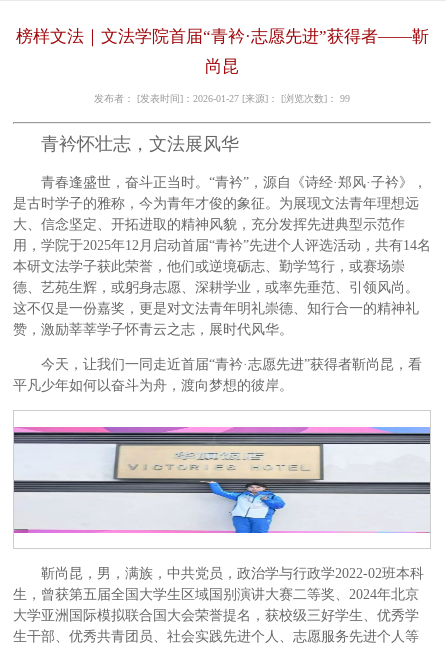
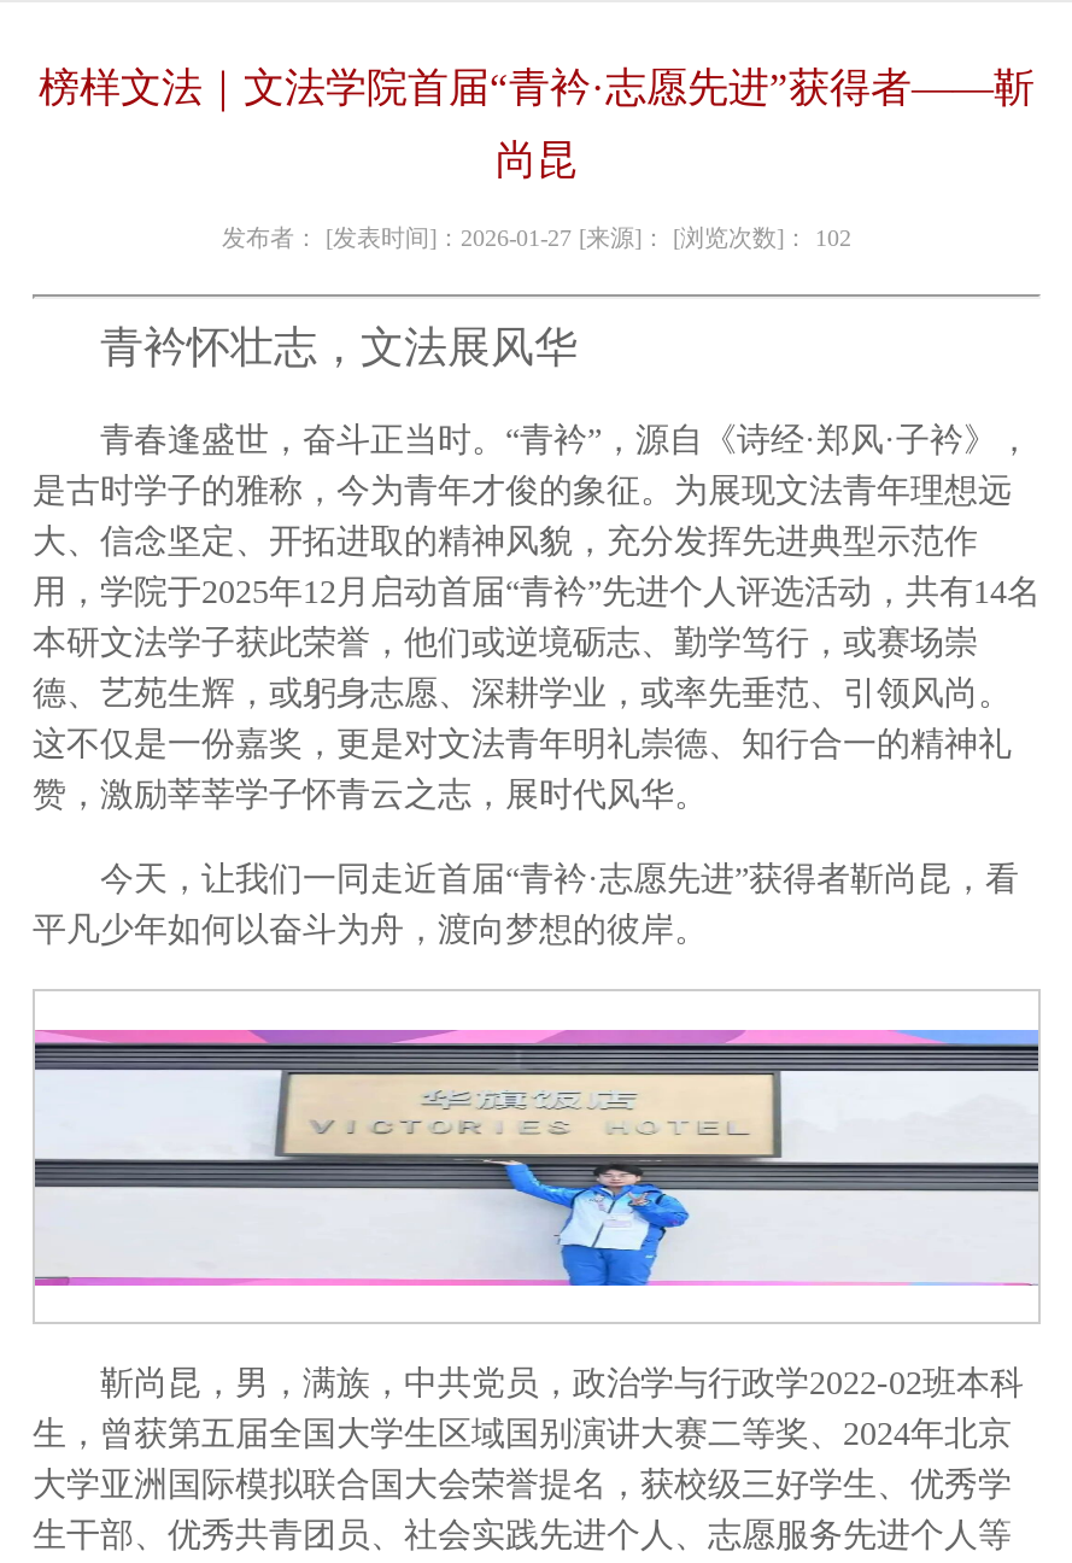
- 发布者： [发表时间]：2026-01-27 [来源]： [浏览次数]：99
+ 发布者： [发表时间]：2026-01-27 [来源]： [浏览次数]：102
